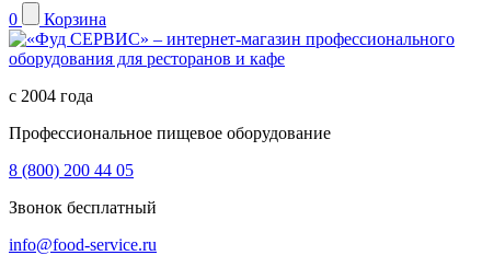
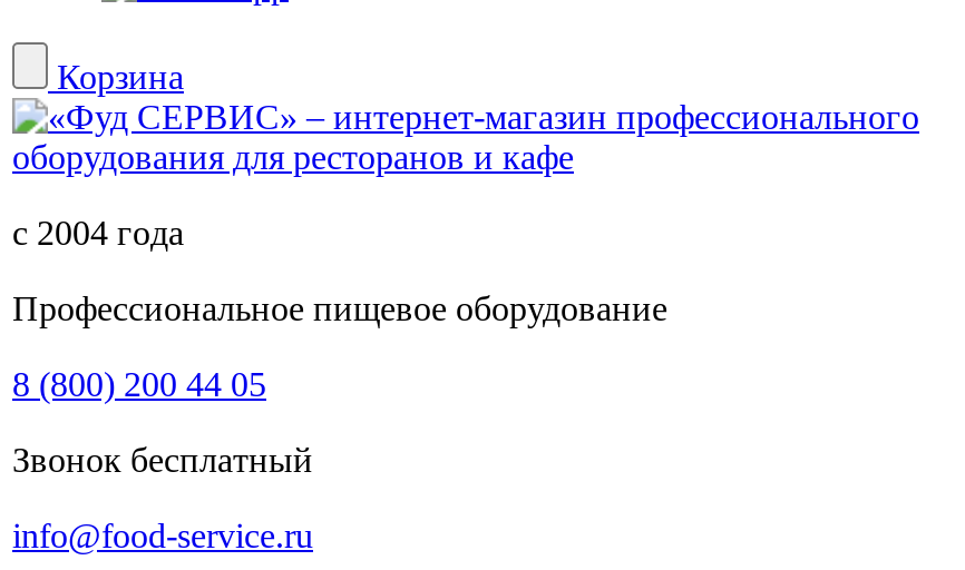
- 0
